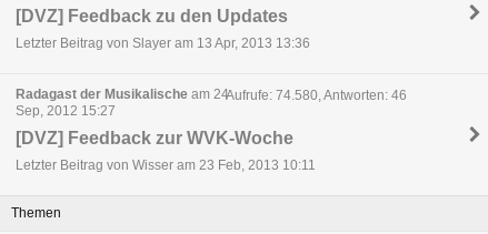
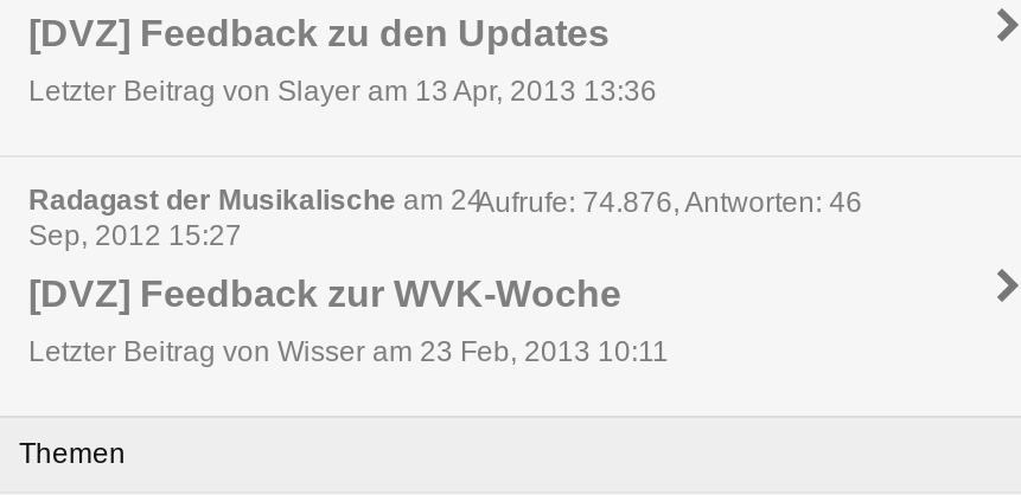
- Aufrufe: 74.580, Antworten: 46
+ Aufrufe: 74.876, Antworten: 46
